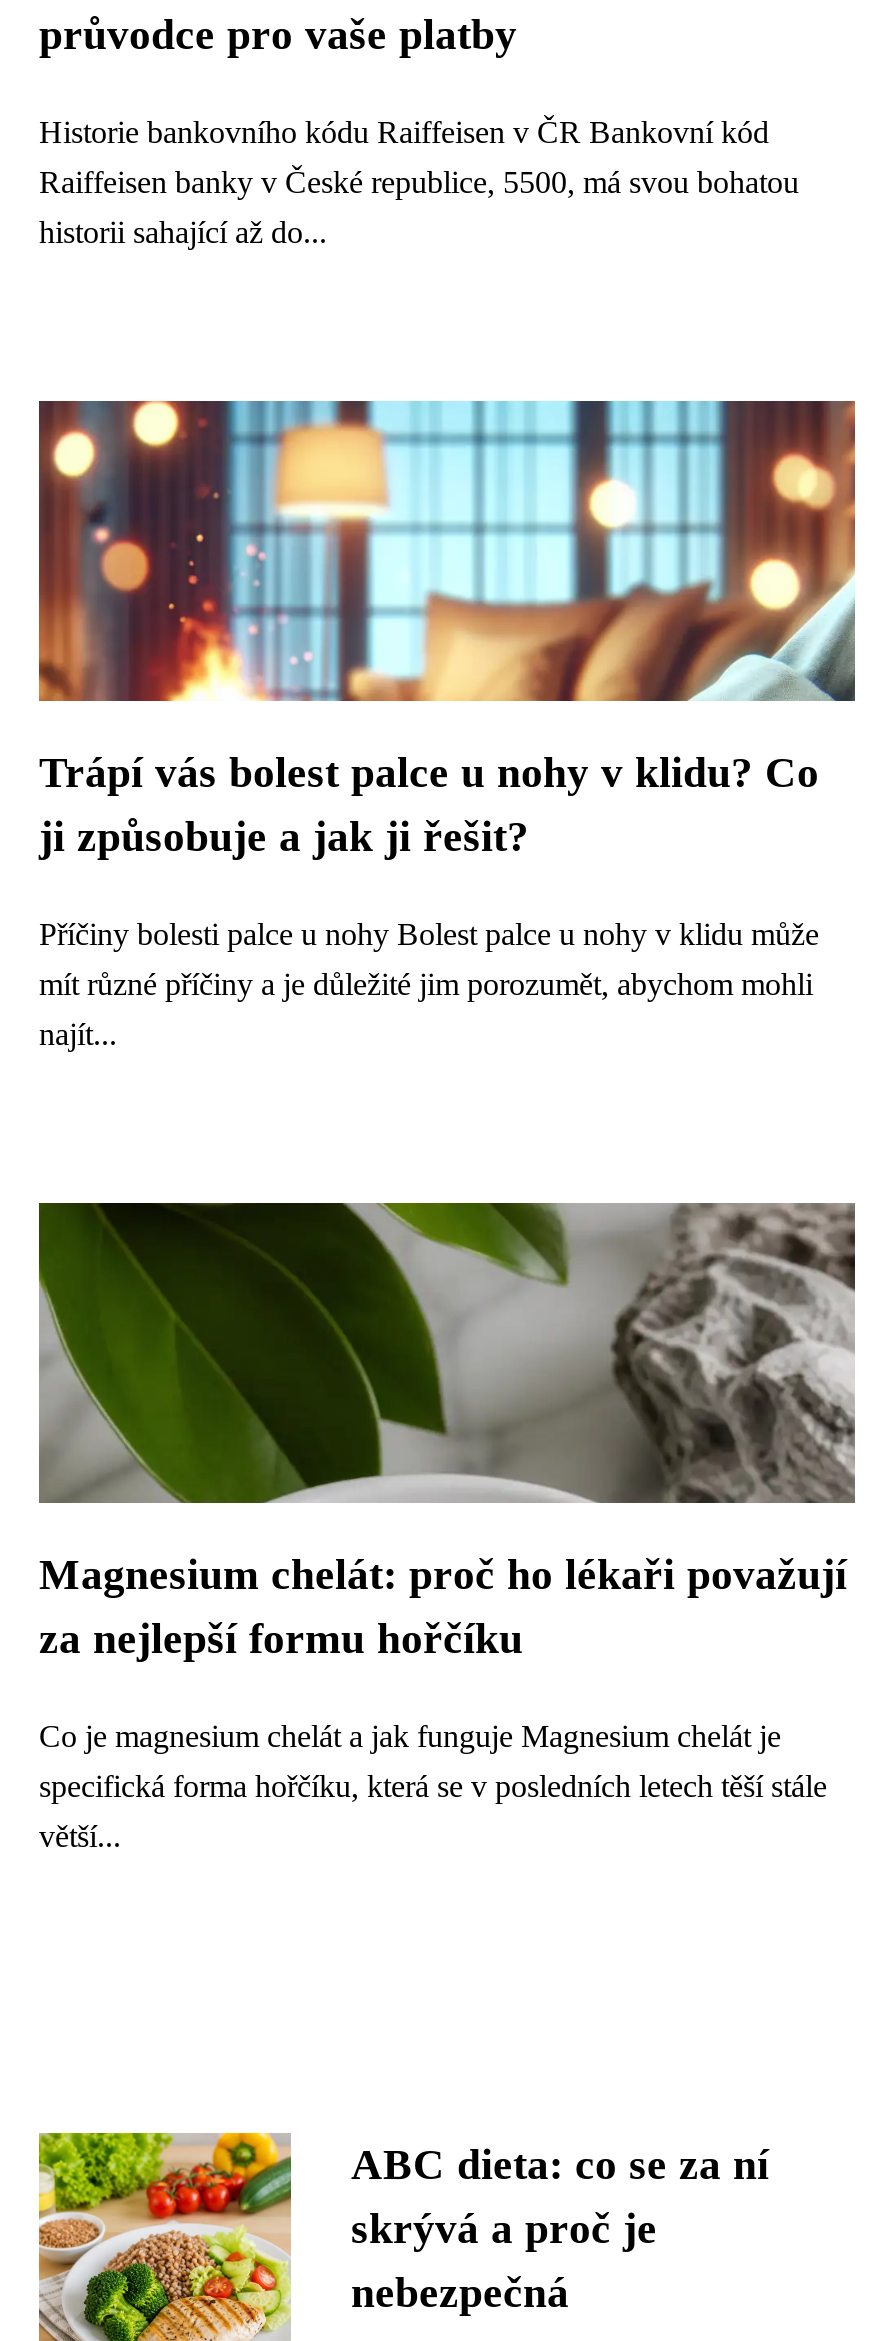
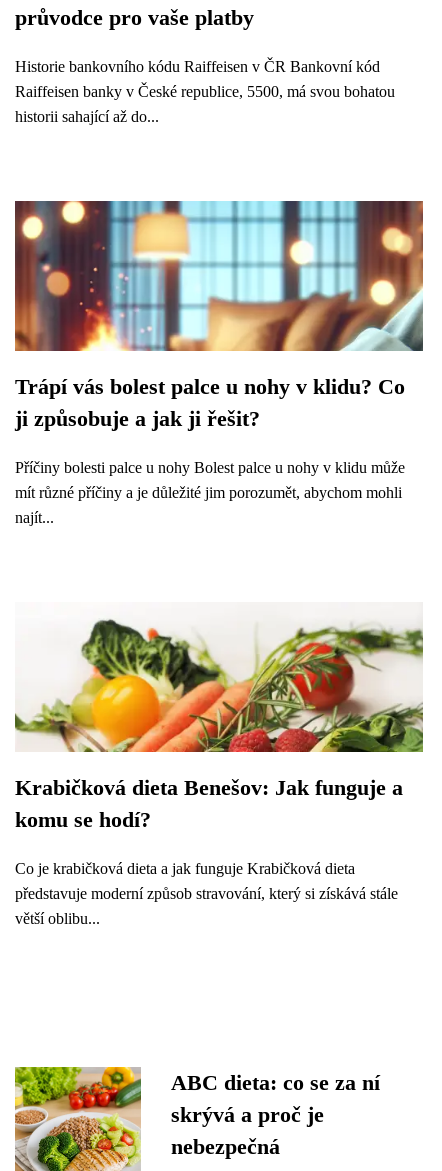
- [image]
- Magnesium chelát: proč ho lékaři považují
- za nejlepší formu hořčíku
+ [image]
+ Krabičková dieta Benešov: Jak funguje a
+ komu se hodí?

- Co je magnesium chelát a jak funguje Magnesium chelát je
+ Co je krabičková dieta a jak funguje Krabičková dieta

- specifická forma hořčíku, která se v posledních letech těší stále
+ představuje moderní způsob stravování, který si získává stále

- větší...
+ větší oblibu...
